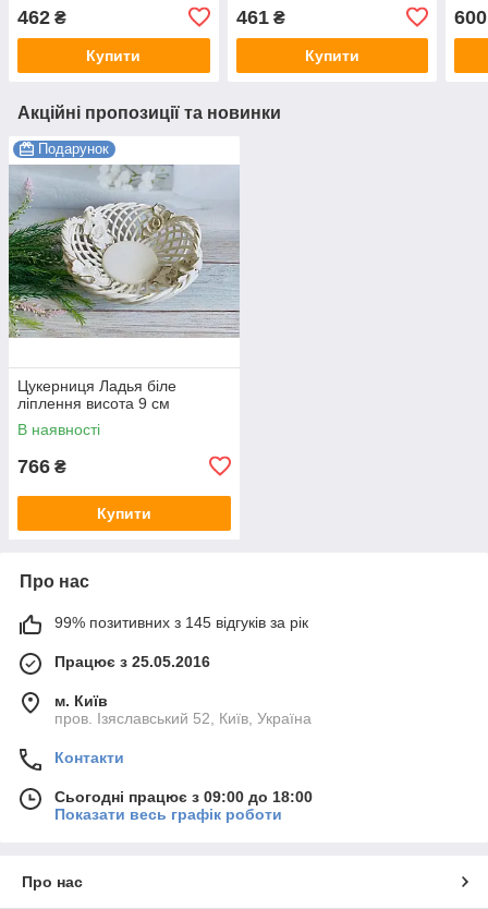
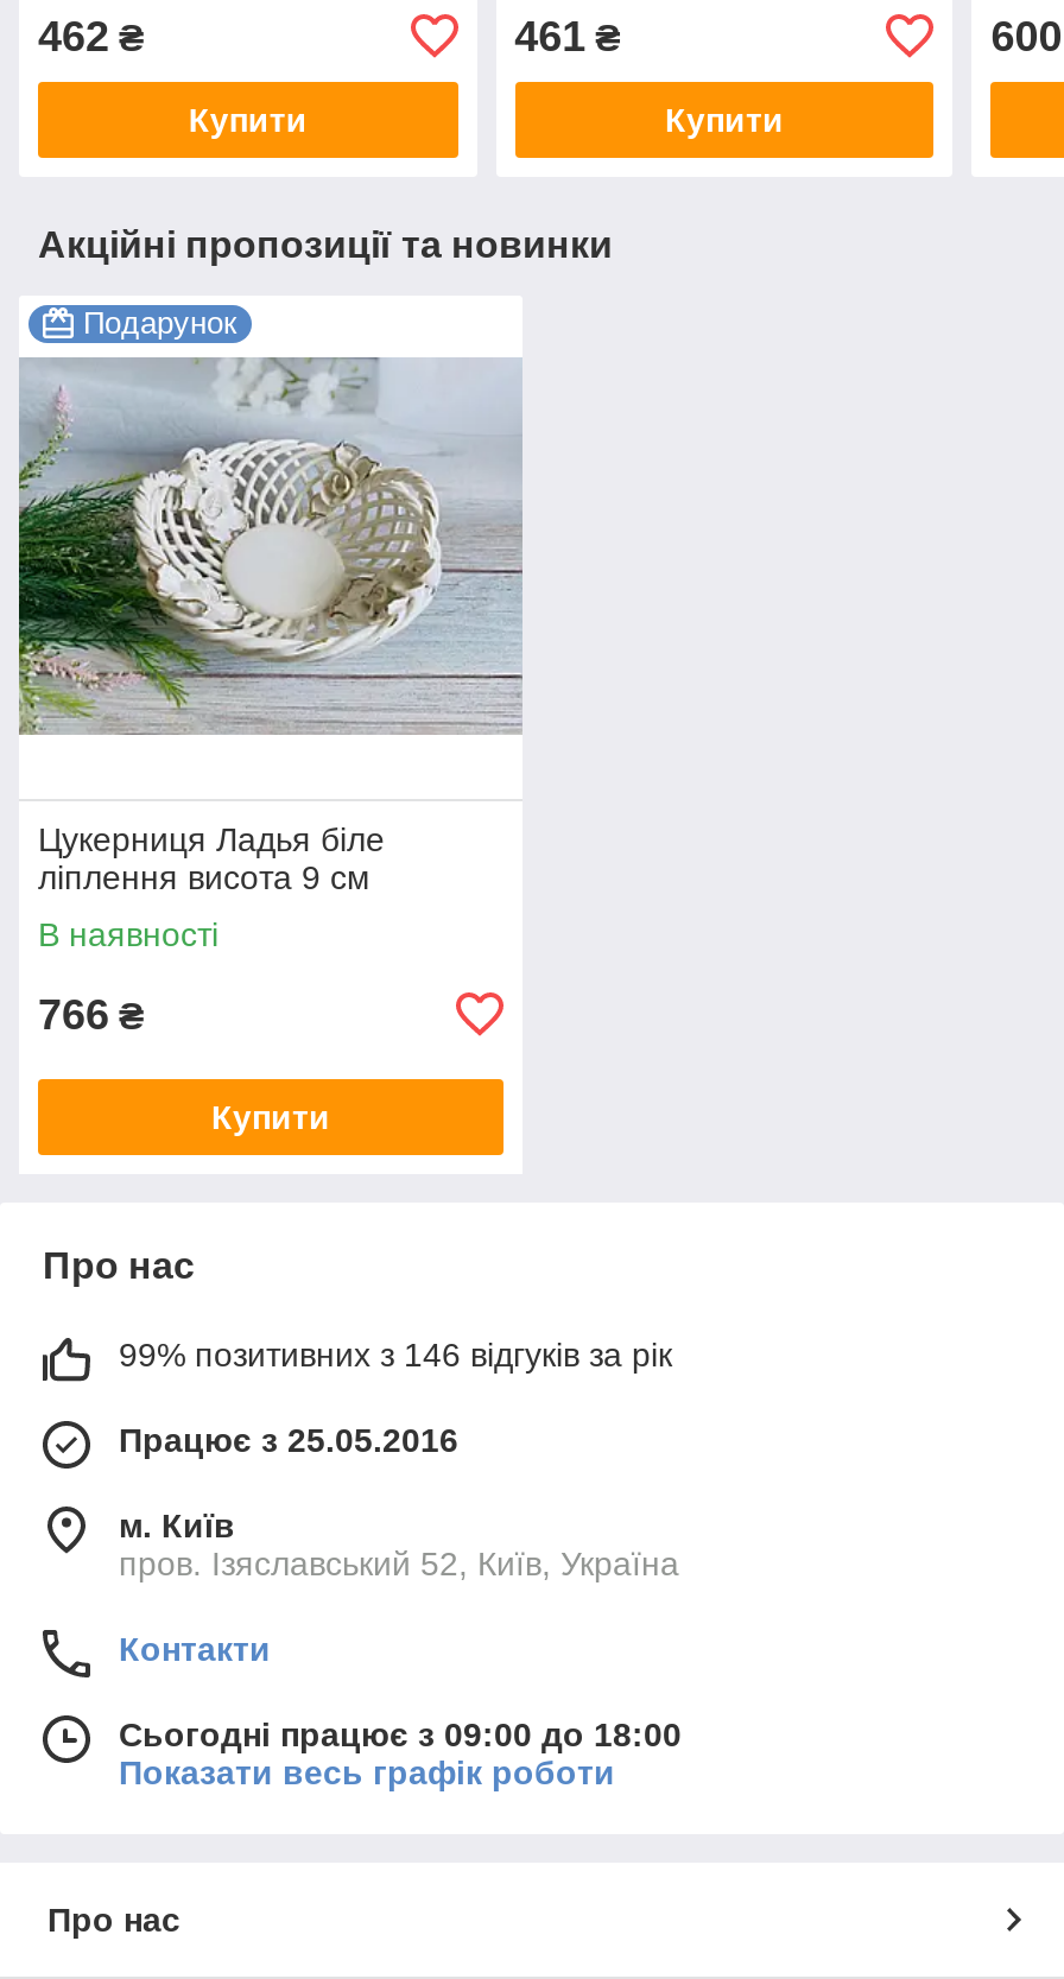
- 99% позитивних з 145 відгуків за рік
+ 99% позитивних з 146 відгуків за рік
